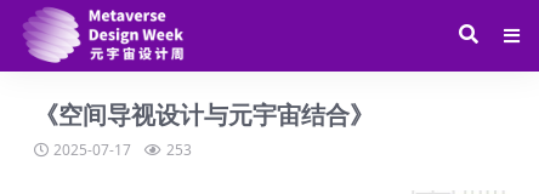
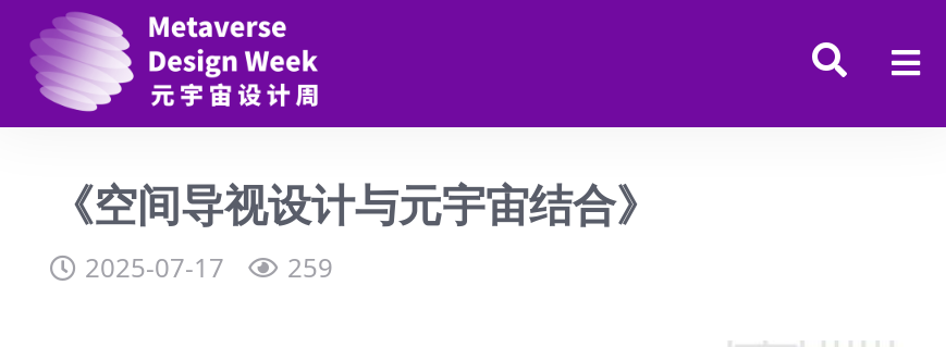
- 2025-07-17 253
+ 2025-07-17 259
